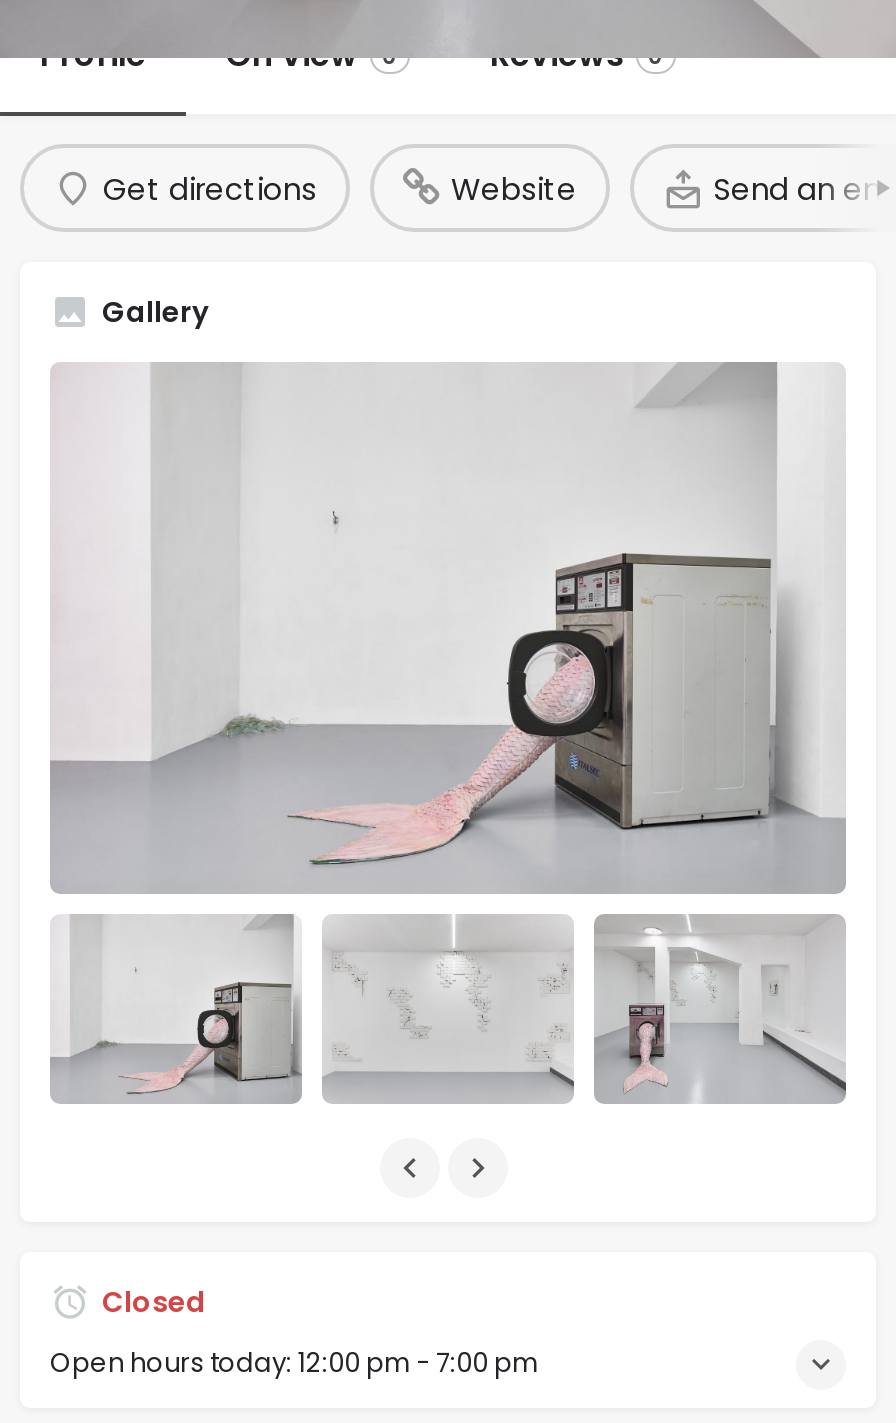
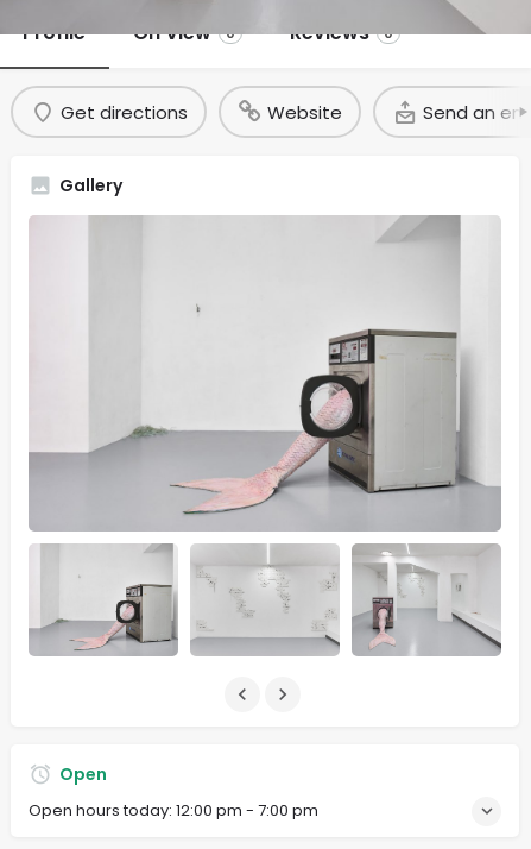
- Closed
+ Open
